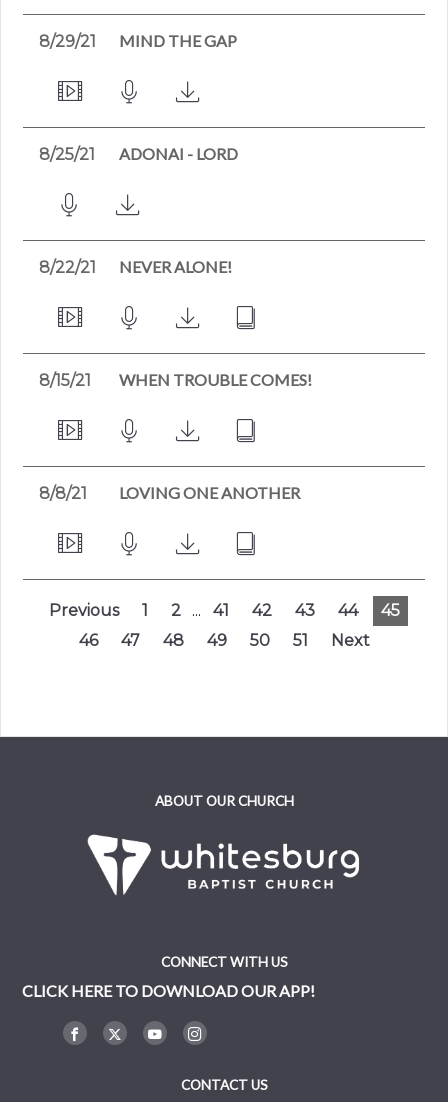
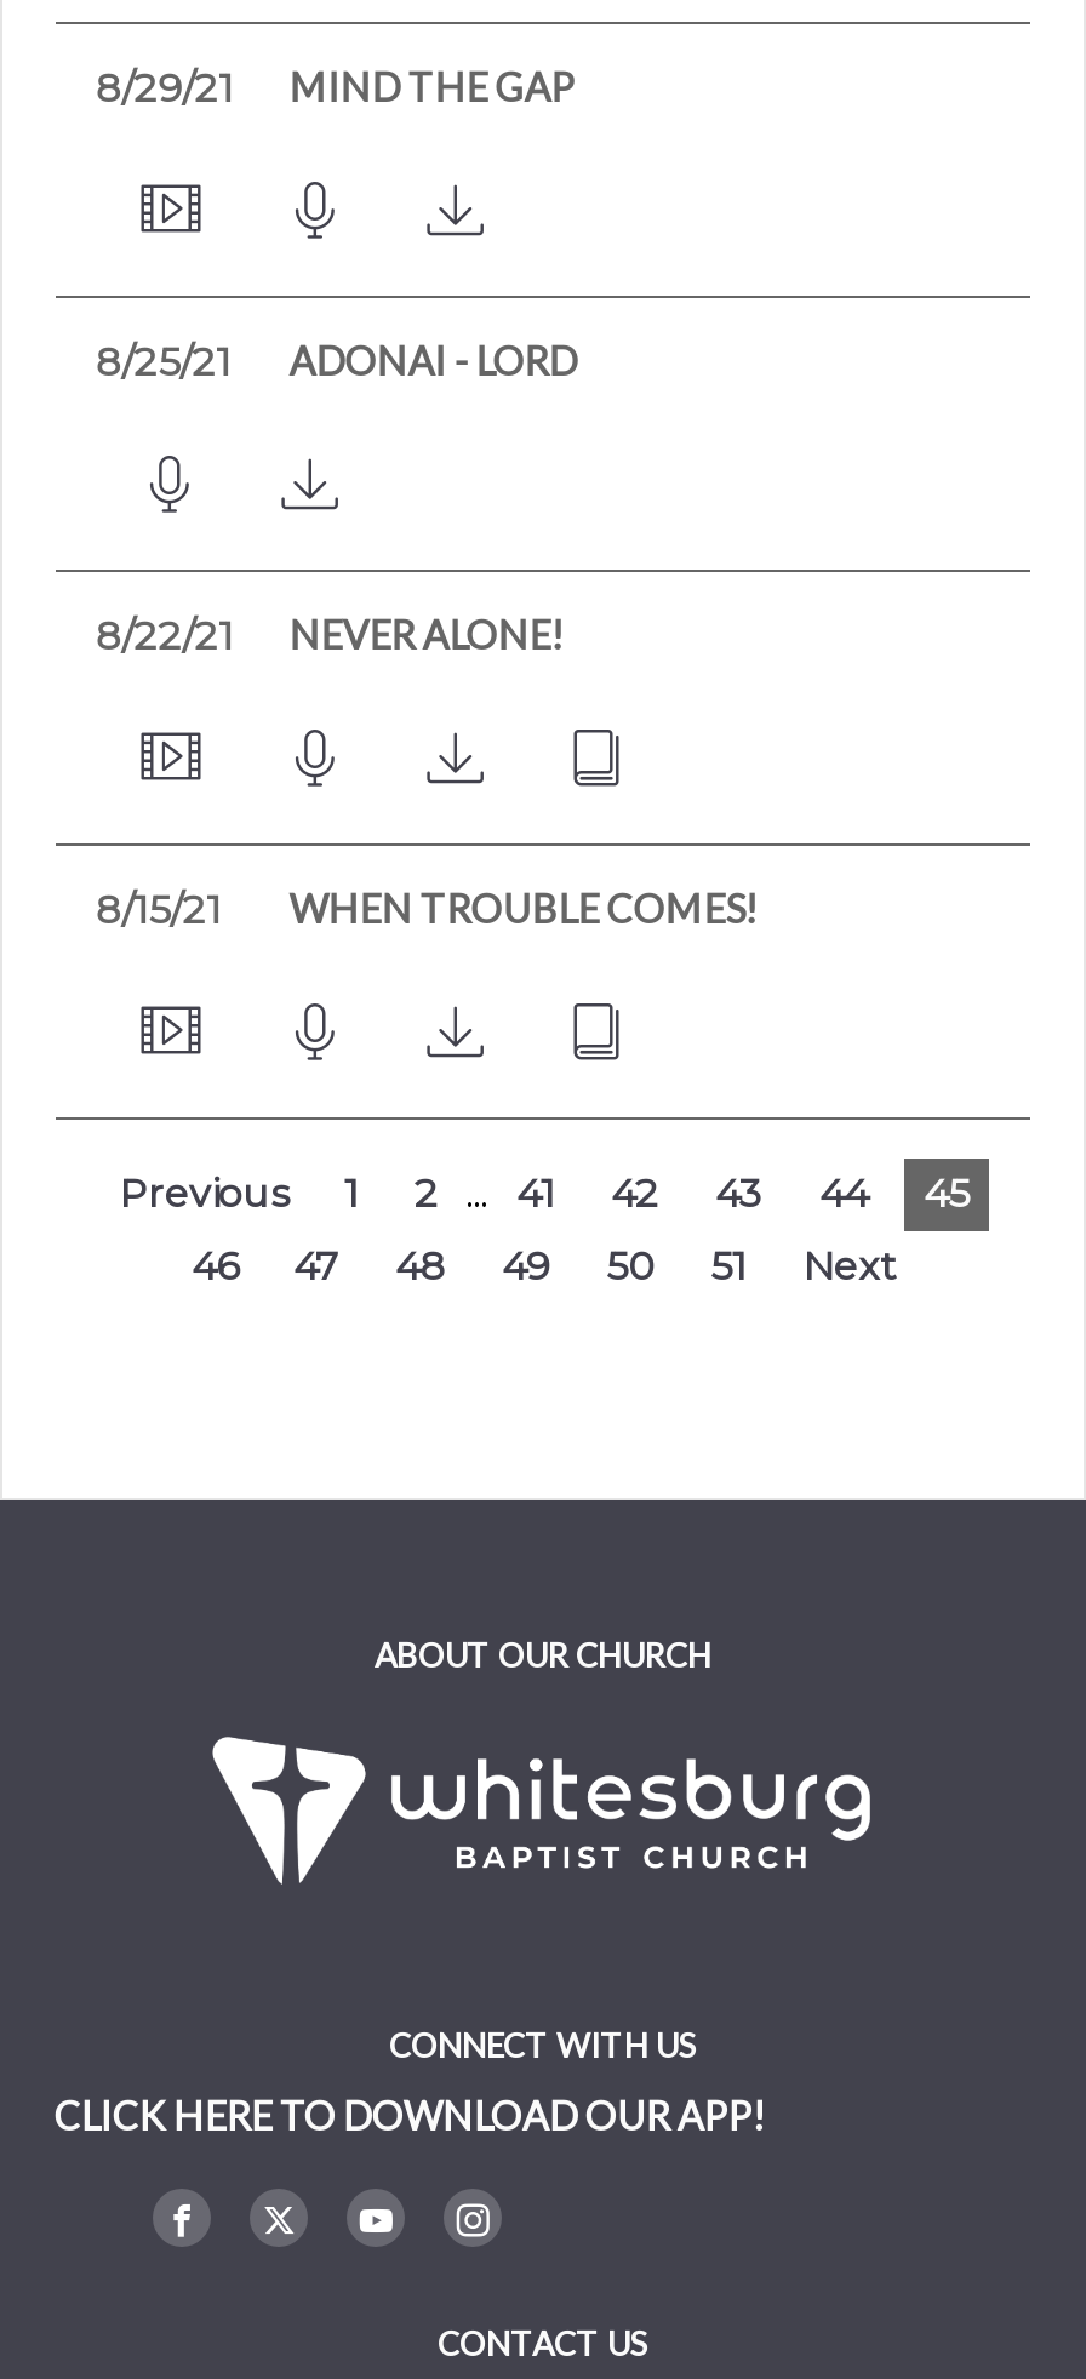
- 8/8/21
- LOVING ONE ANOTHER
